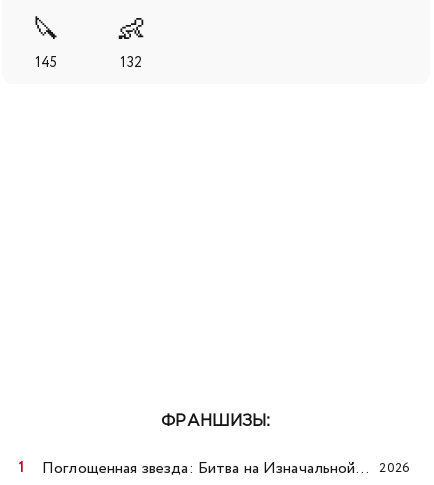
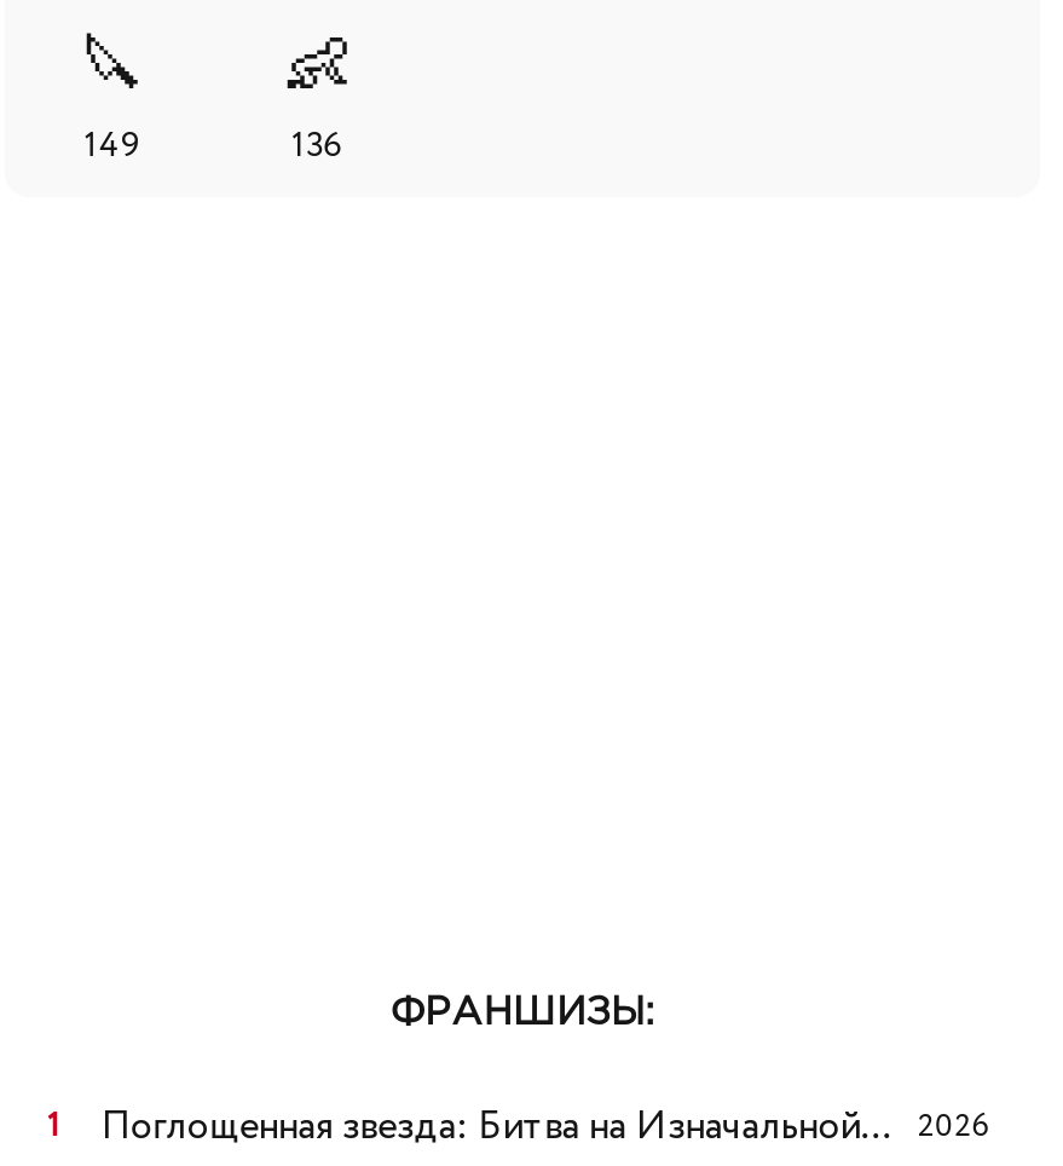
- 145
+ 149

- 132
+ 136
